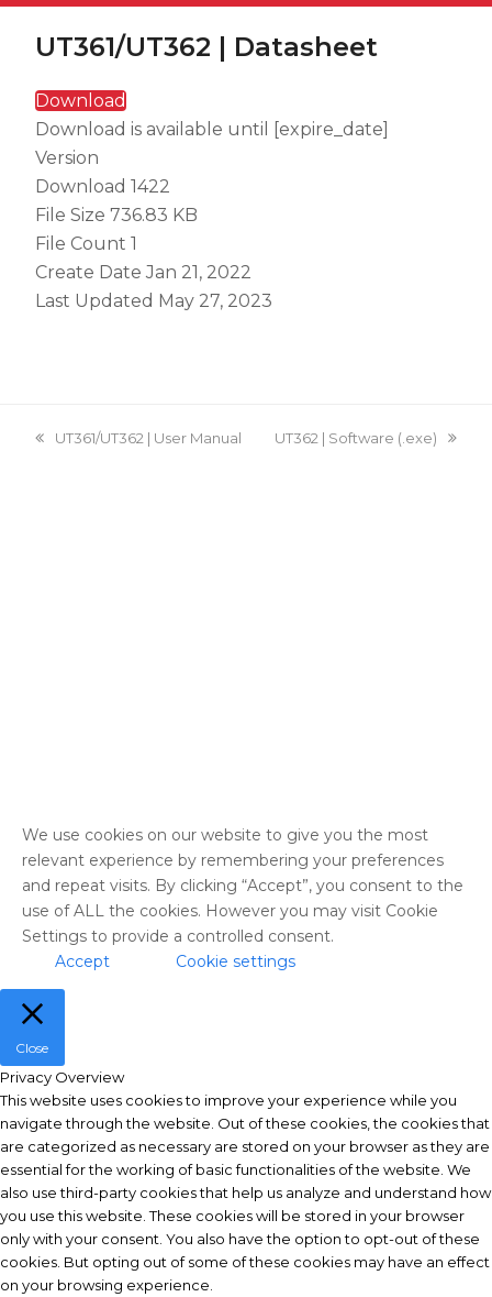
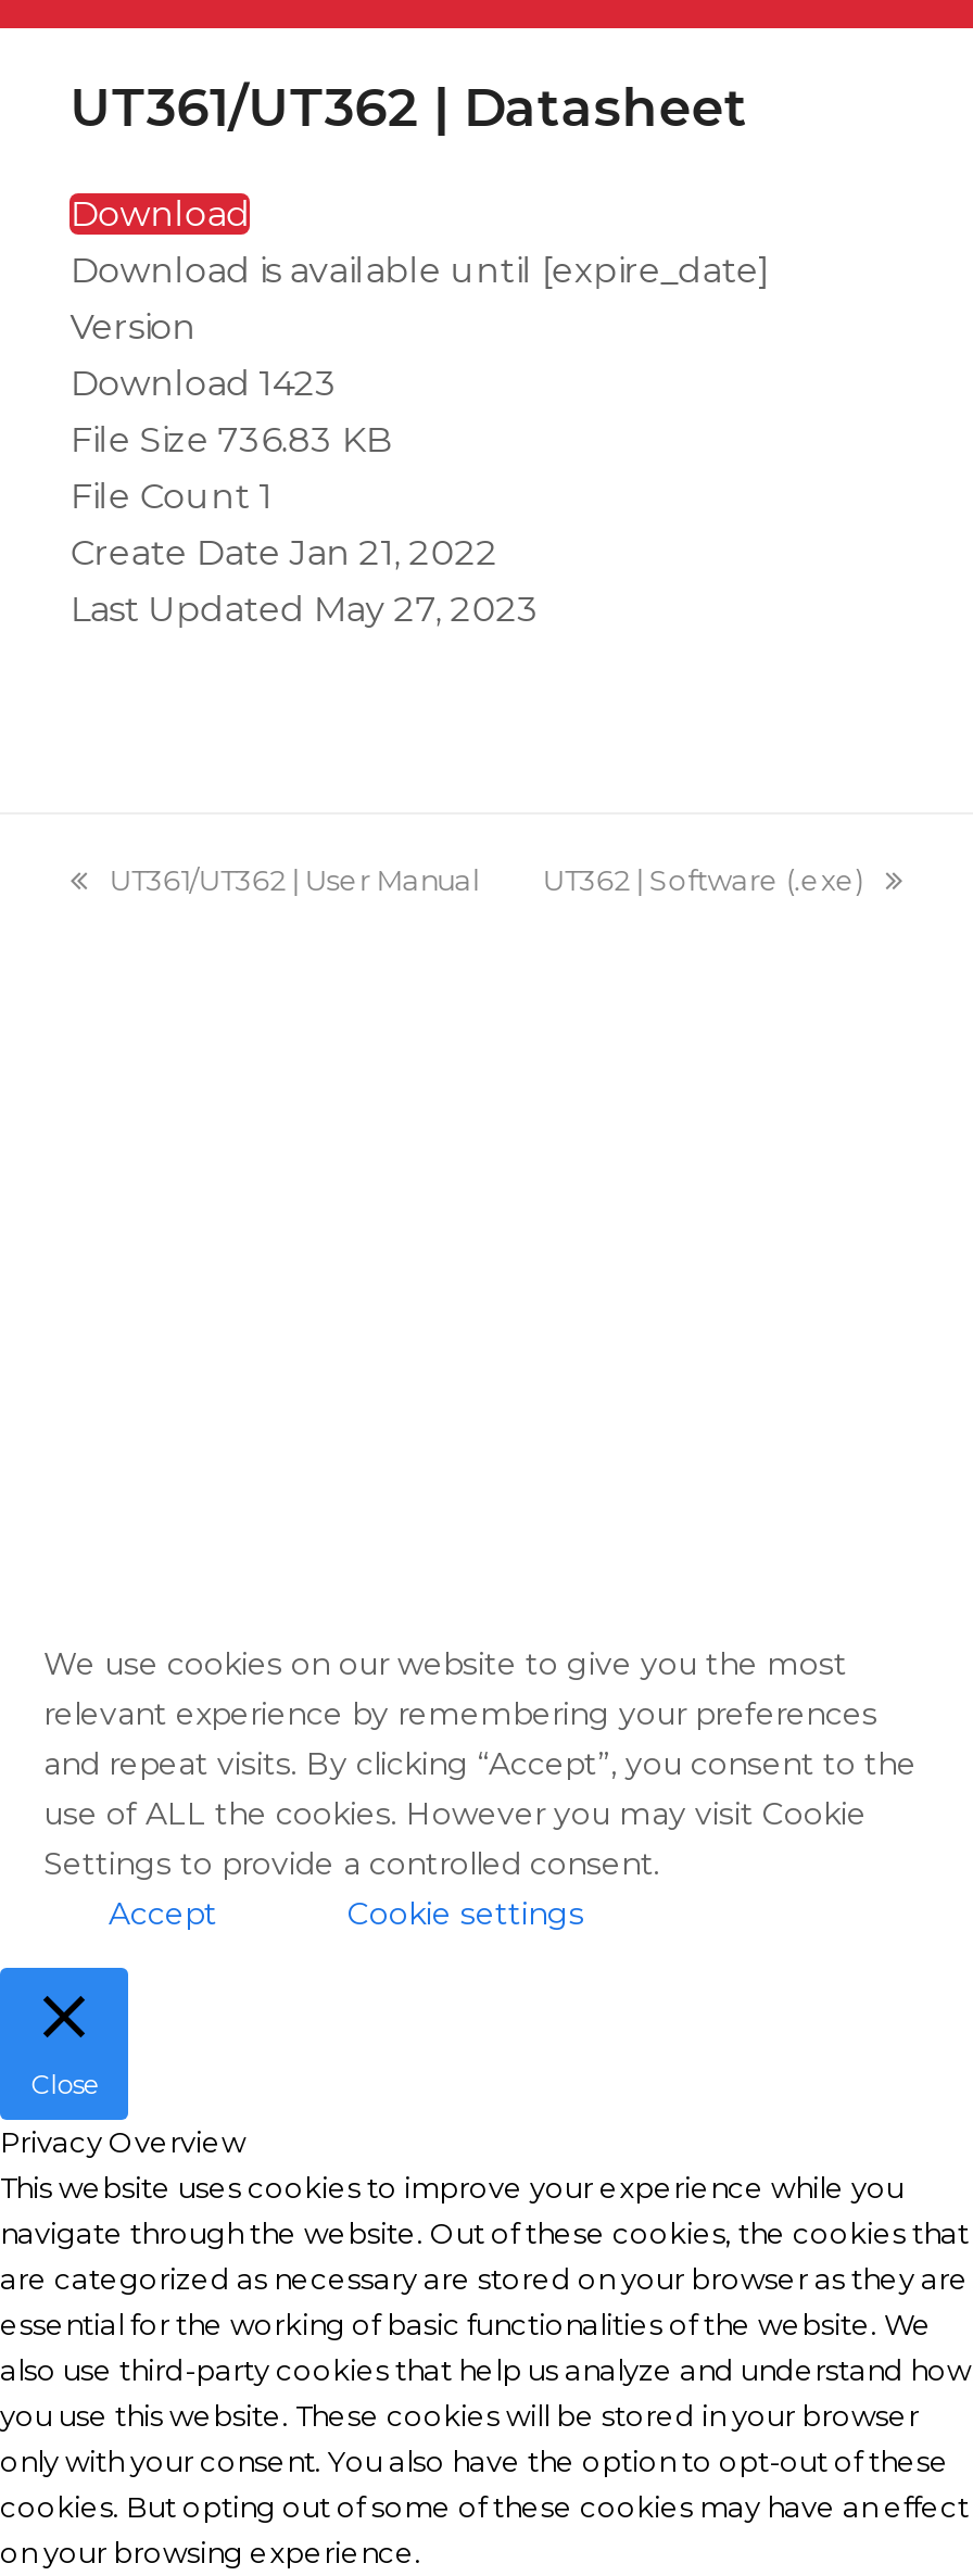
- Download 1422
+ Download 1423
